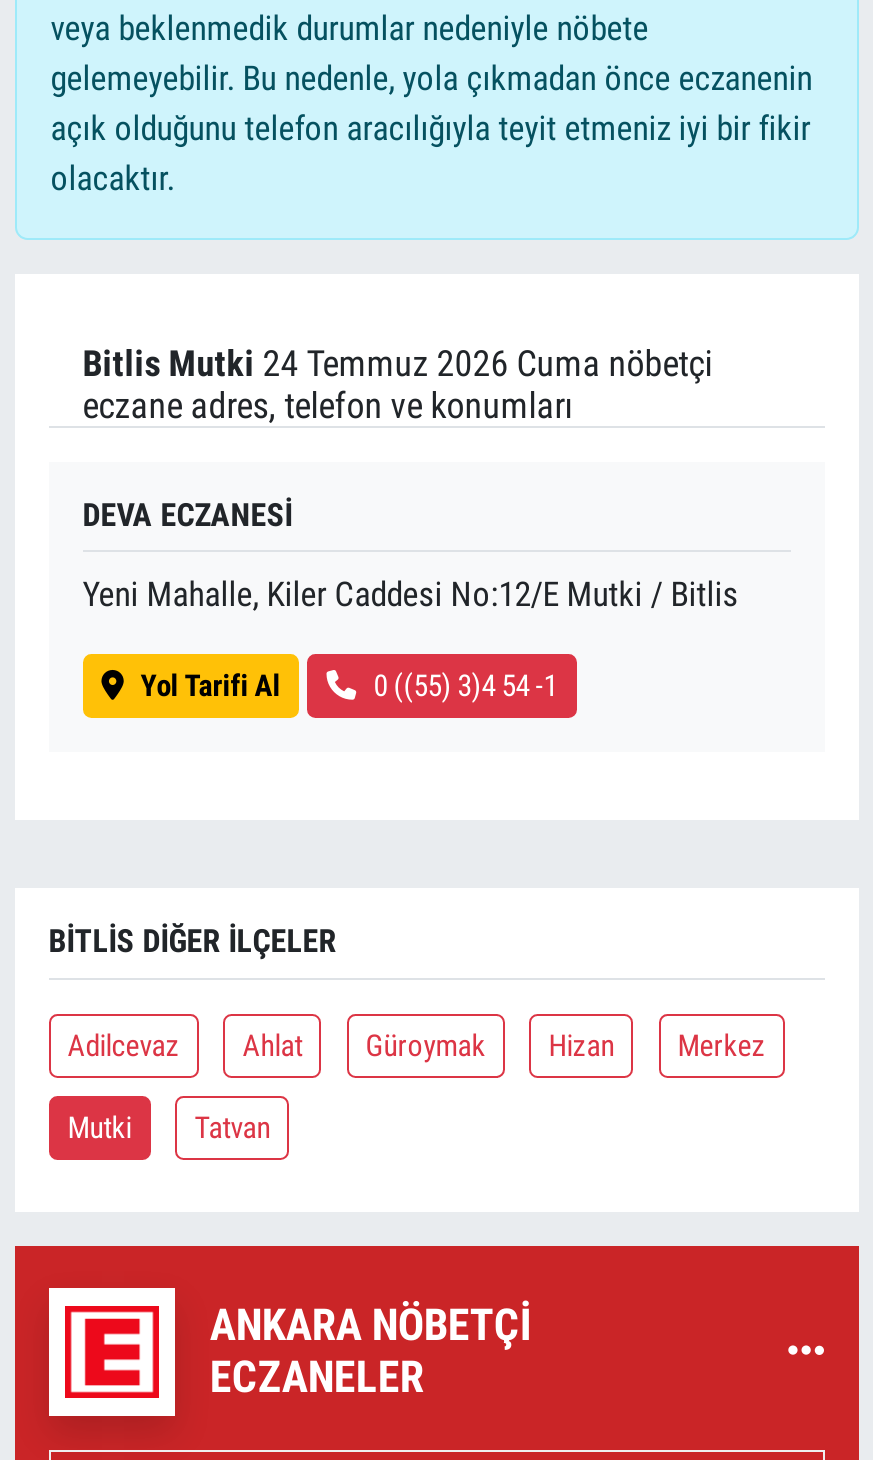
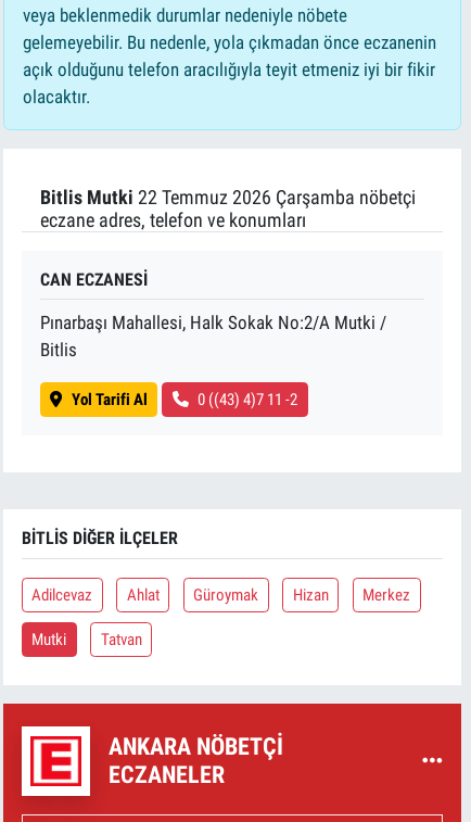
- Bitlis Mutki 24 Temmuz 2026 Cuma nöbetçi
+ Bitlis Mutki 22 Temmuz 2026 Çarşamba nöbetçi

- DEVA ECZANESİ
+ CAN ECZANESİ

- Yeni Mahalle, Kiler Caddesi No:12/E Mutki / Bitlis
+ Pınarbaşı Mahallesi, Halk Sokak No:2/A Mutki /
+ Bitlis

- 0 ((55) 3)4 54 -1
+ 0 ((43) 4)7 11 -2
